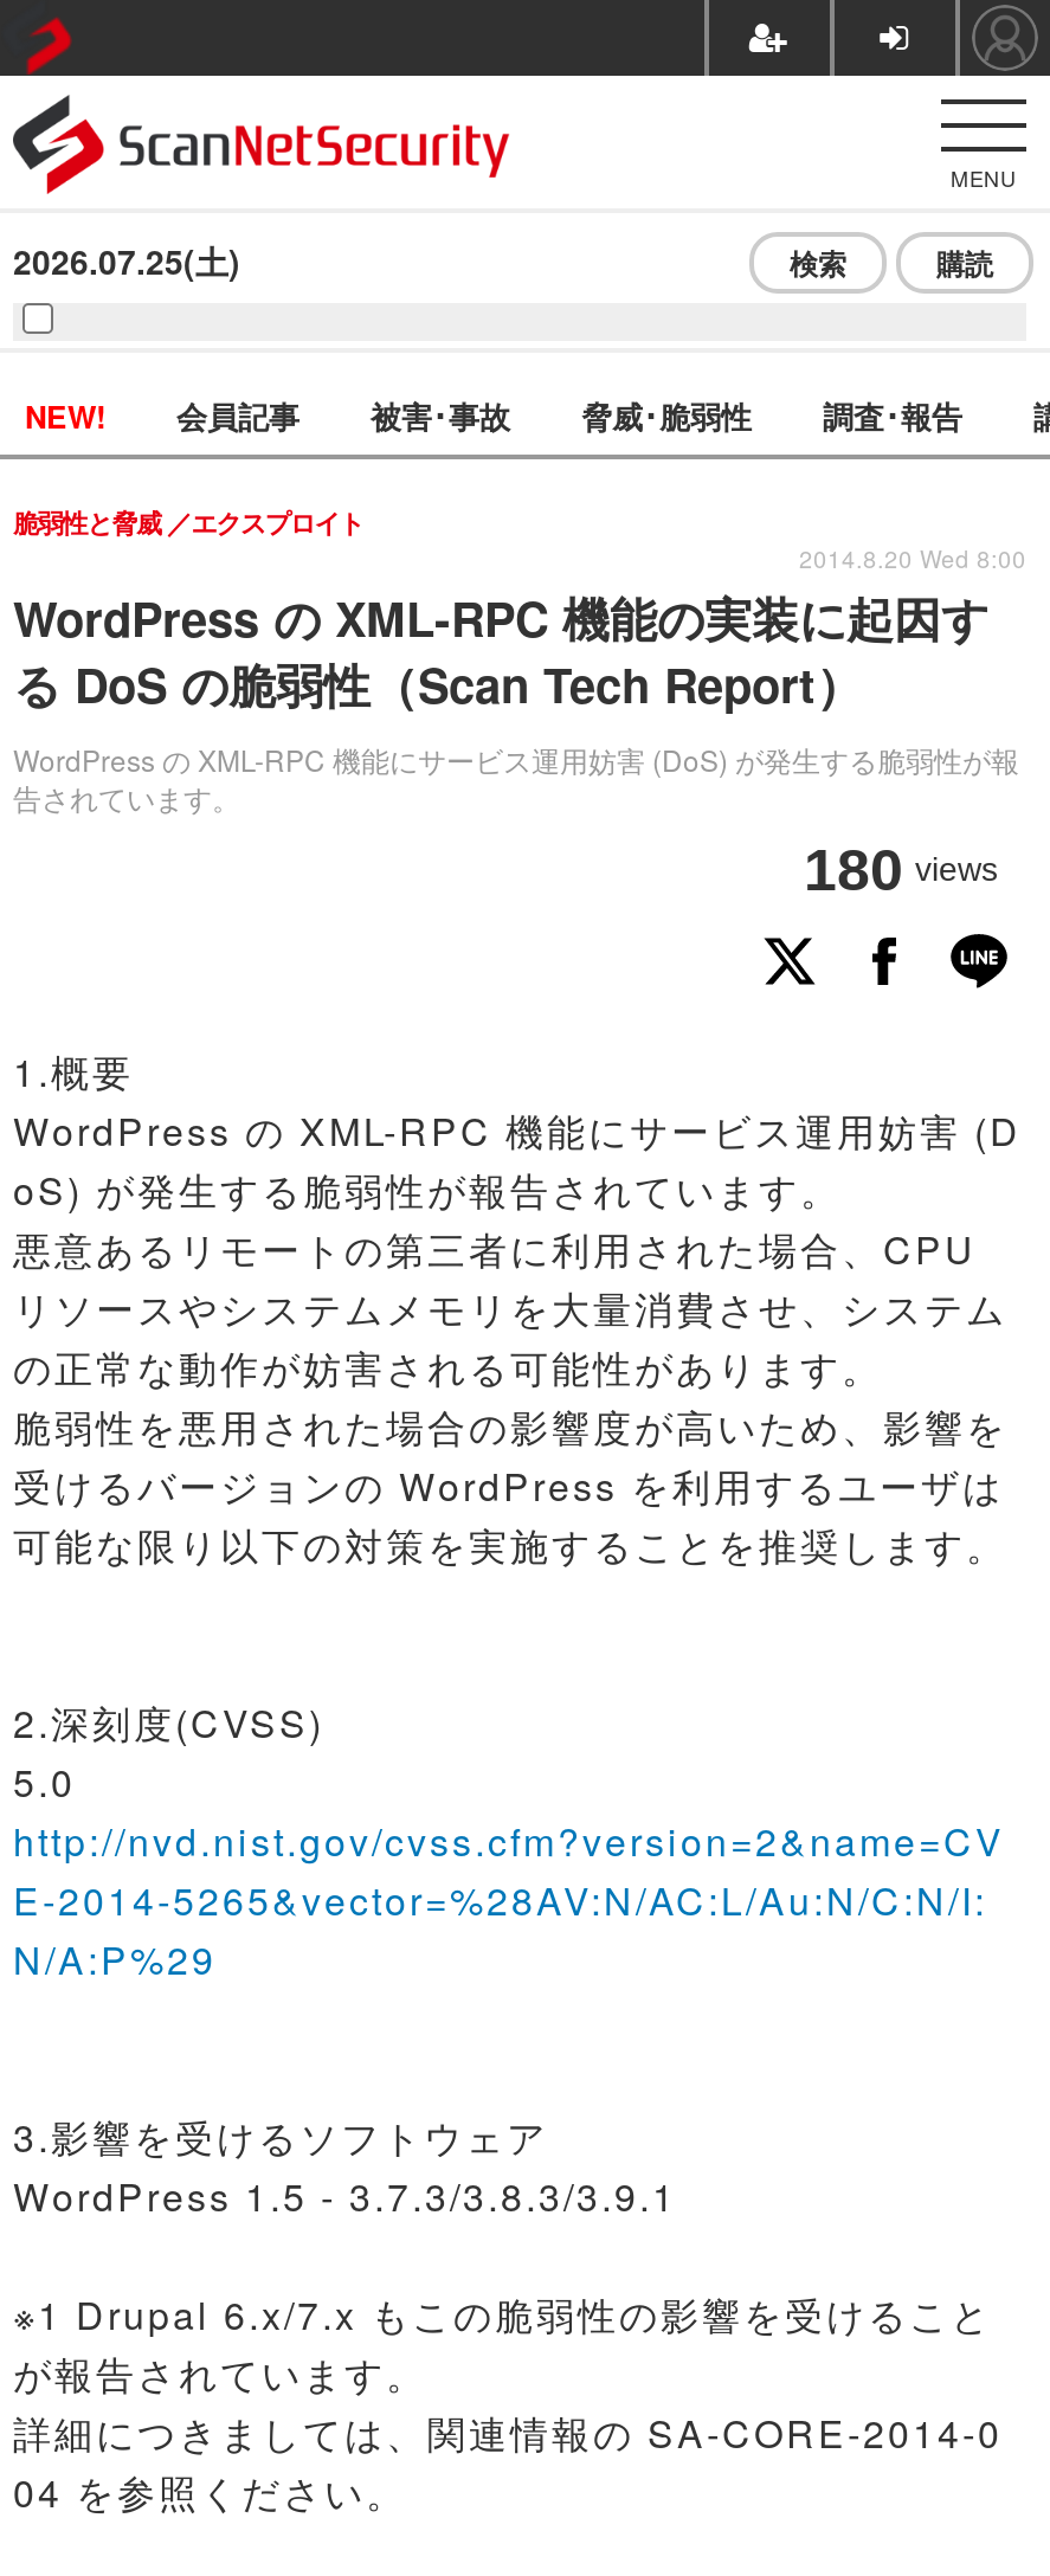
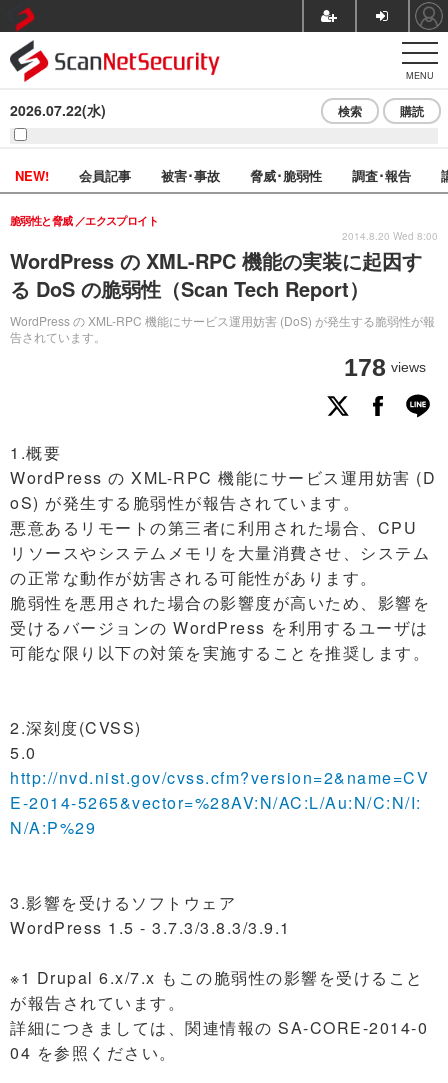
- 2026.07.25(土)
+ 2026.07.22(水)

- 180 views
+ 178 views
